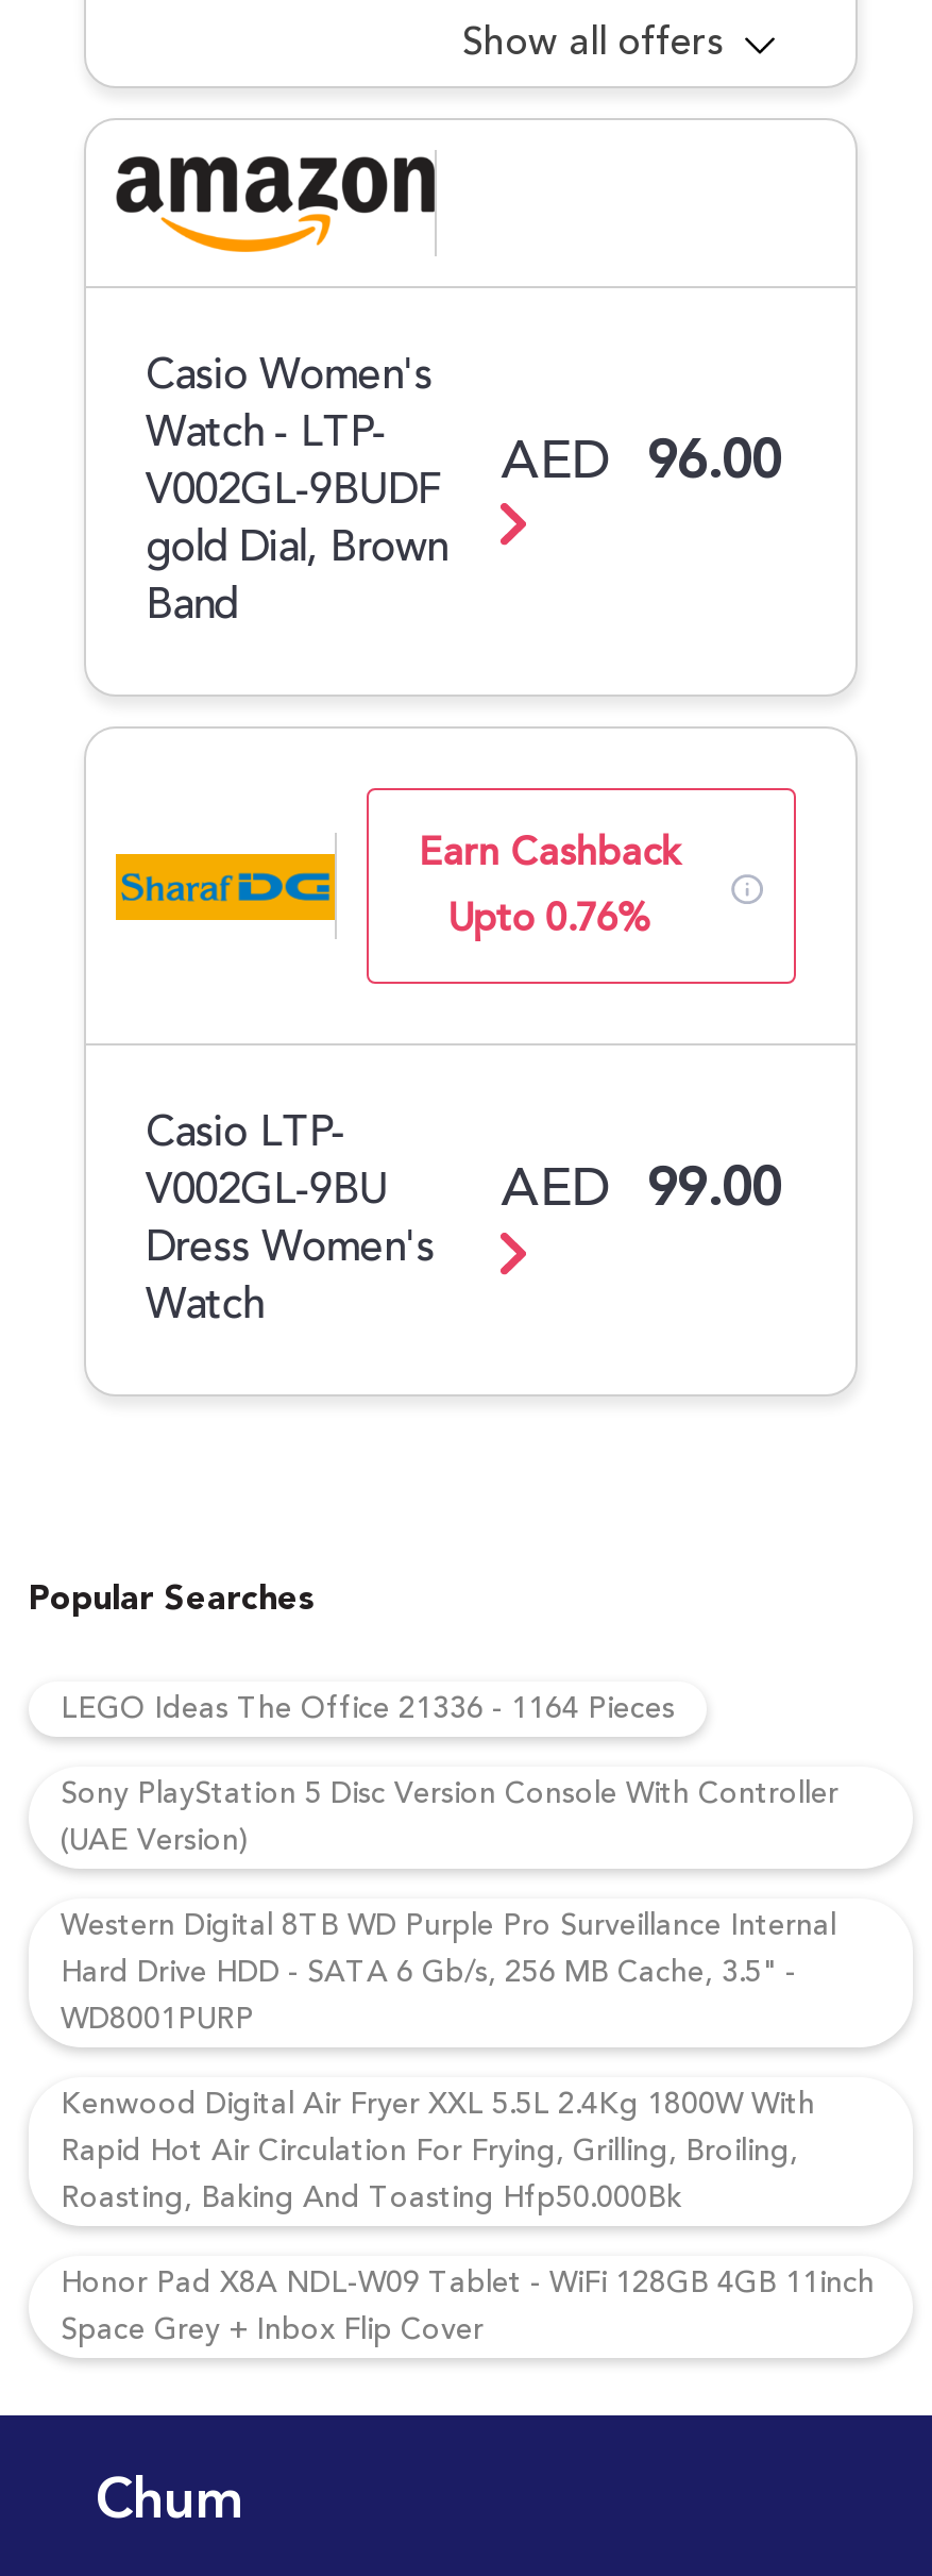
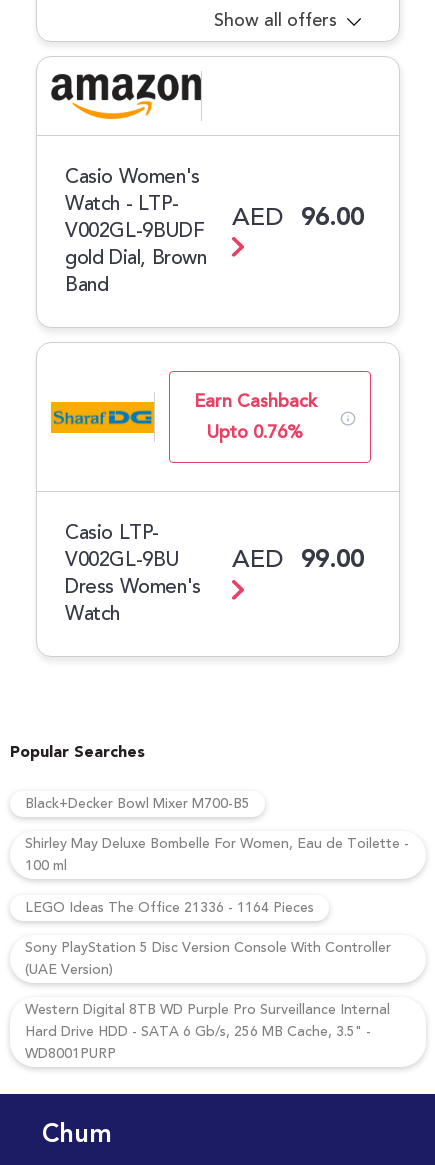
+ Black+Decker Bowl Mixer M700-B5
+ Shirley May Deluxe Bombelle For Women, Eau de Toilette -
+ 100 ml

moved down: LEGO Ideas The Office 21336 - 1164 Pieces | Sony PlayStation 5 Disc Version Console With Controller | (UAE Version) | Western Digital 8TB WD Purple Pro Surveillance Internal | Hard Drive HDD - SATA 6 Gb/s, 256 MB Cache, 3.5" - | WD8001PURP

- Kenwood Digital Air Fryer XXL 5.5L 2.4Kg 1800W With
- Rapid Hot Air Circulation For Frying, Grilling, Broiling,
- Roasting, Baking And Toasting Hfp50.000Bk
- Honor Pad X8A NDL-W09 Tablet - WiFi 128GB 4GB 11inch
- Space Grey + Inbox Flip Cover
